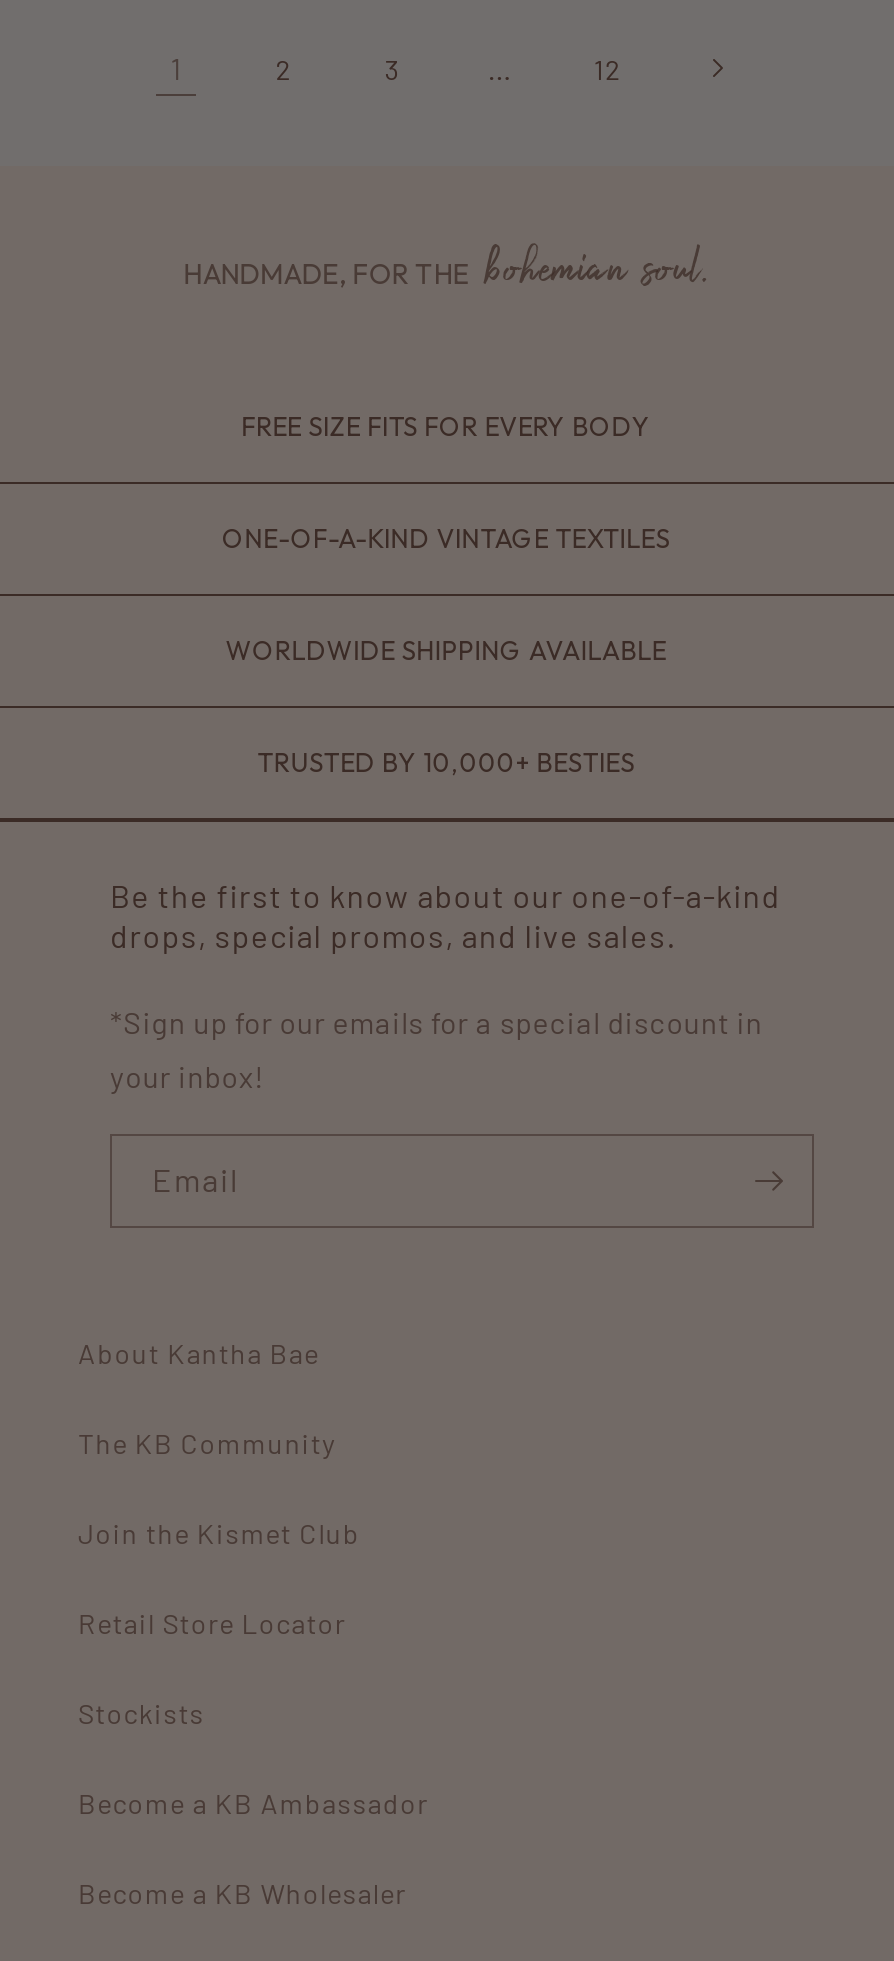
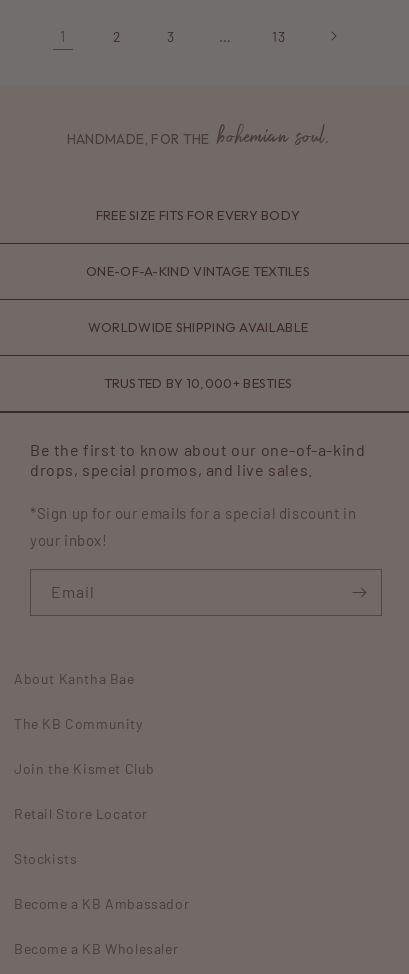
- 12
+ 13
